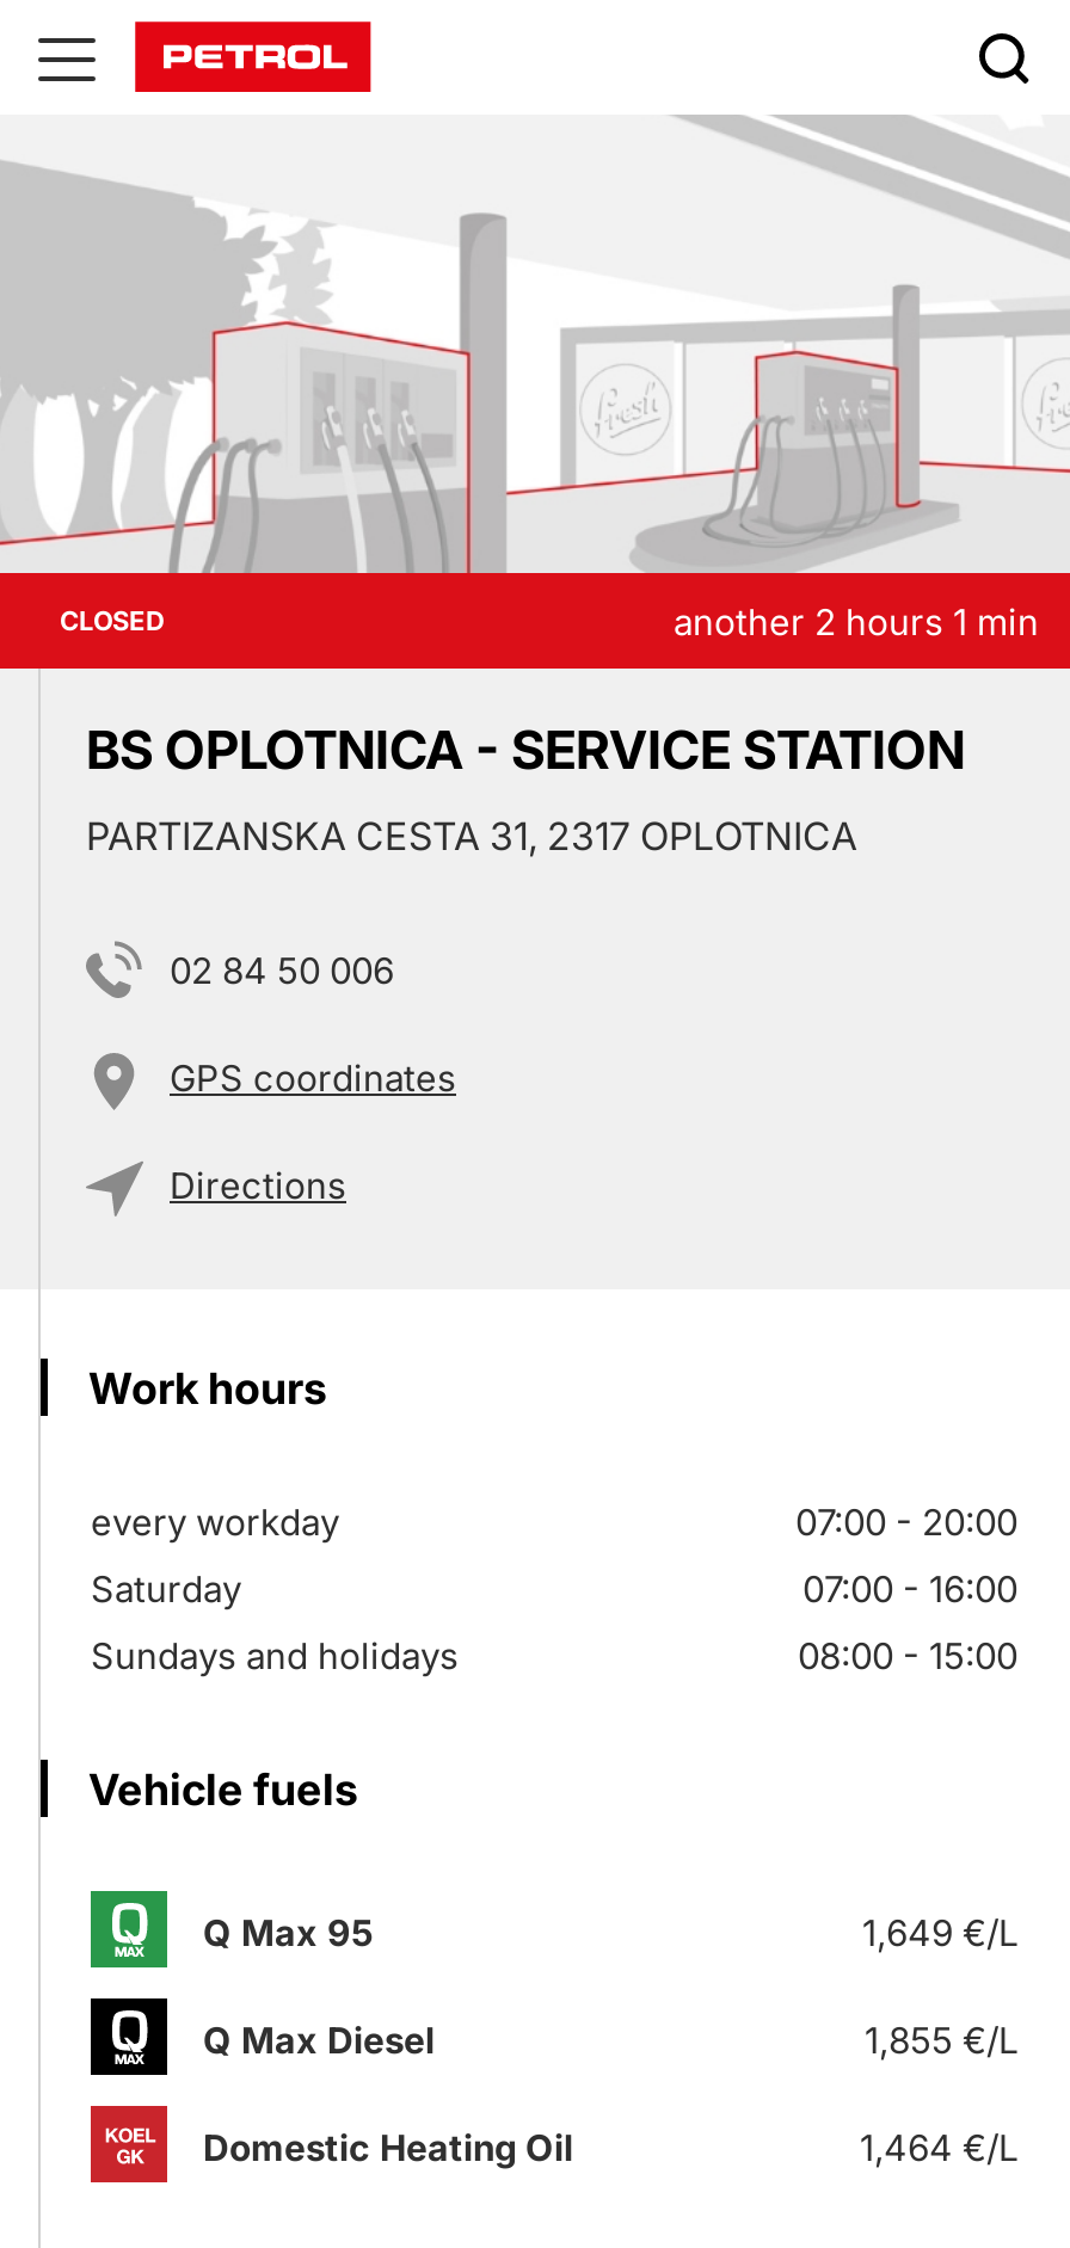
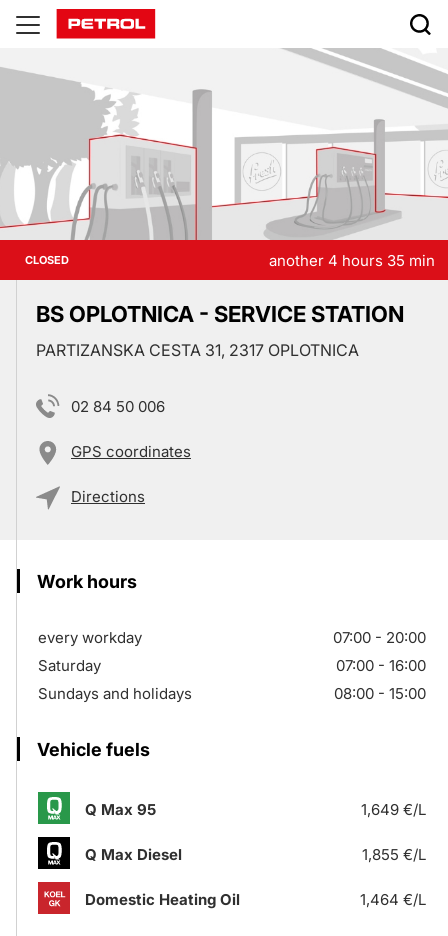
- another 2 hours 1 min
+ another 4 hours 35 min
